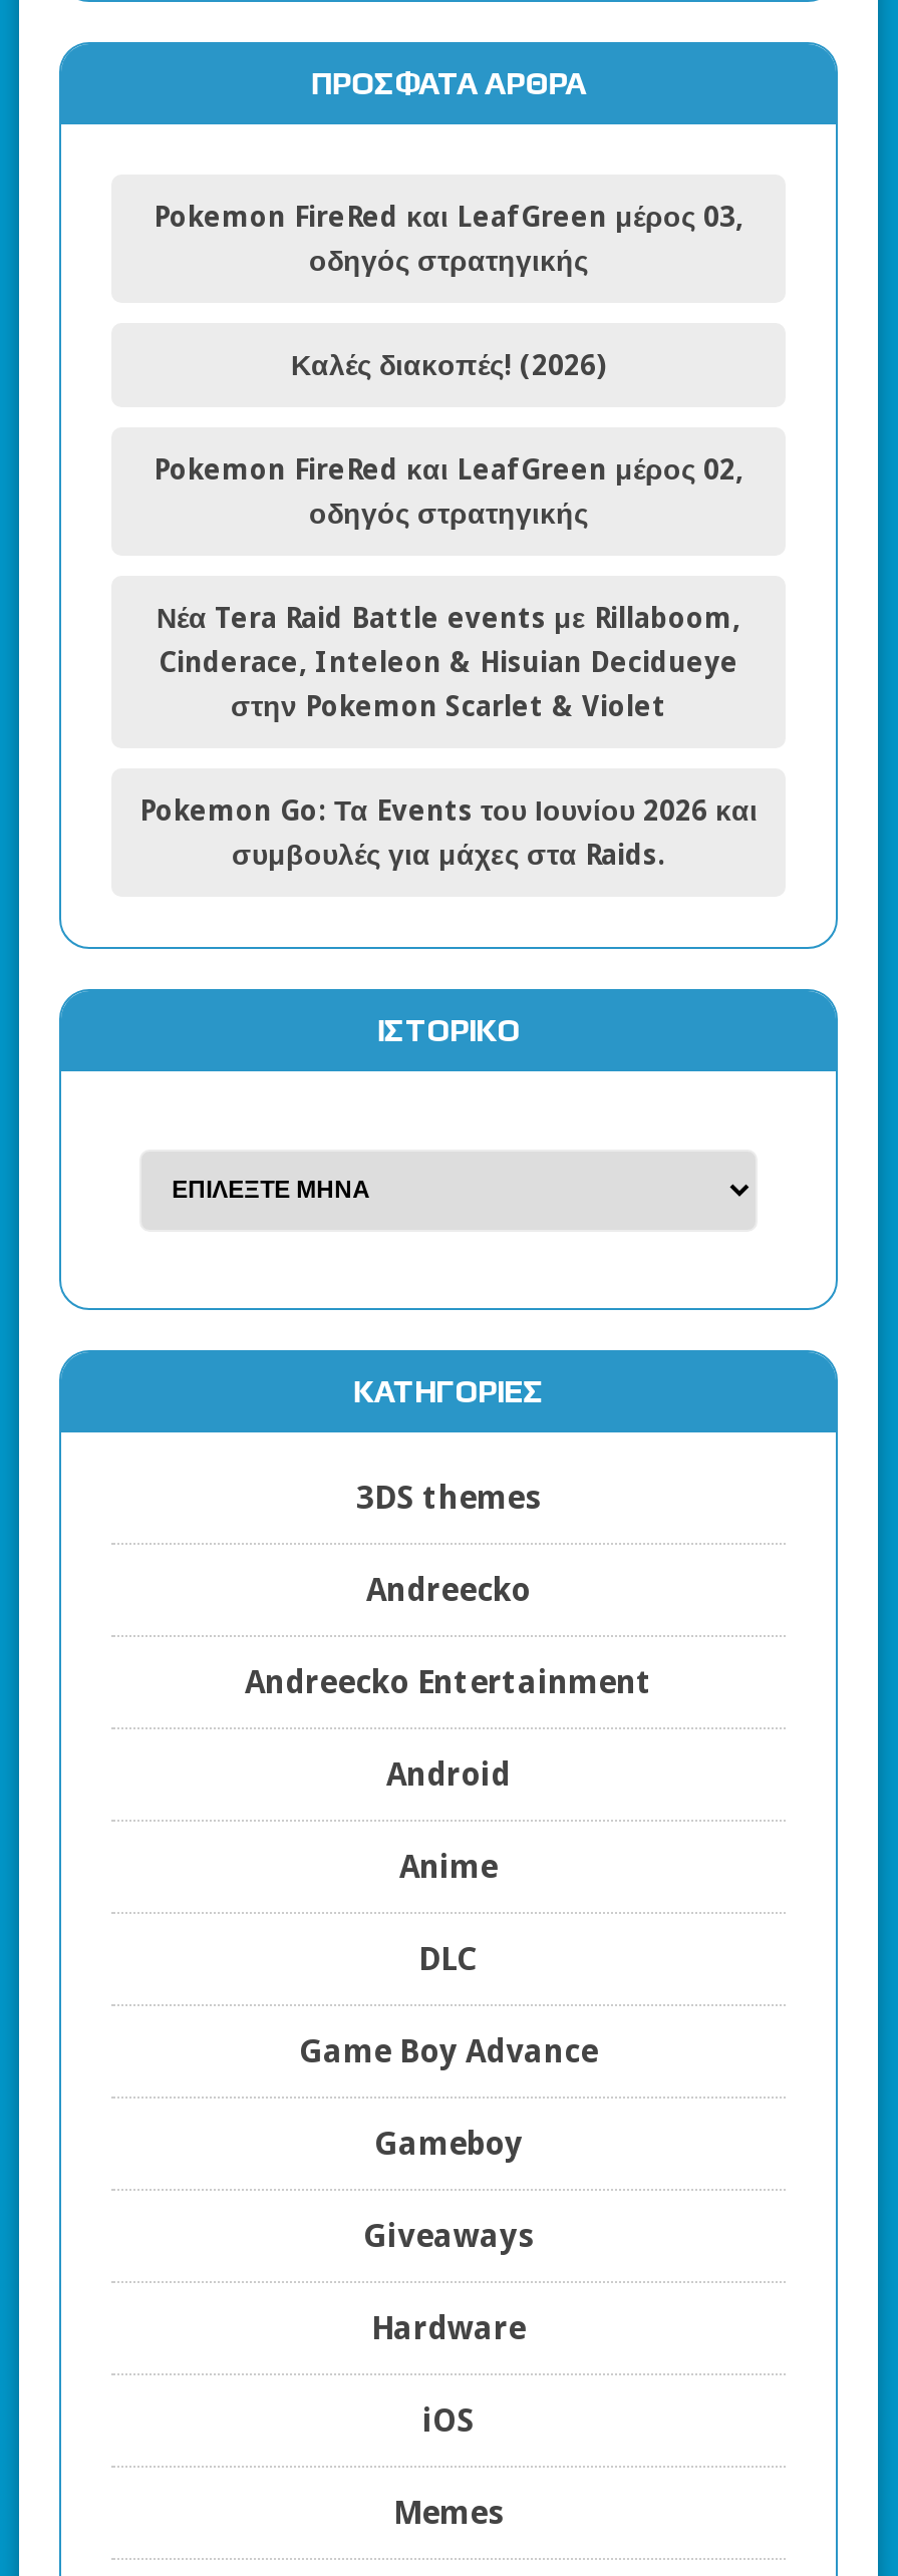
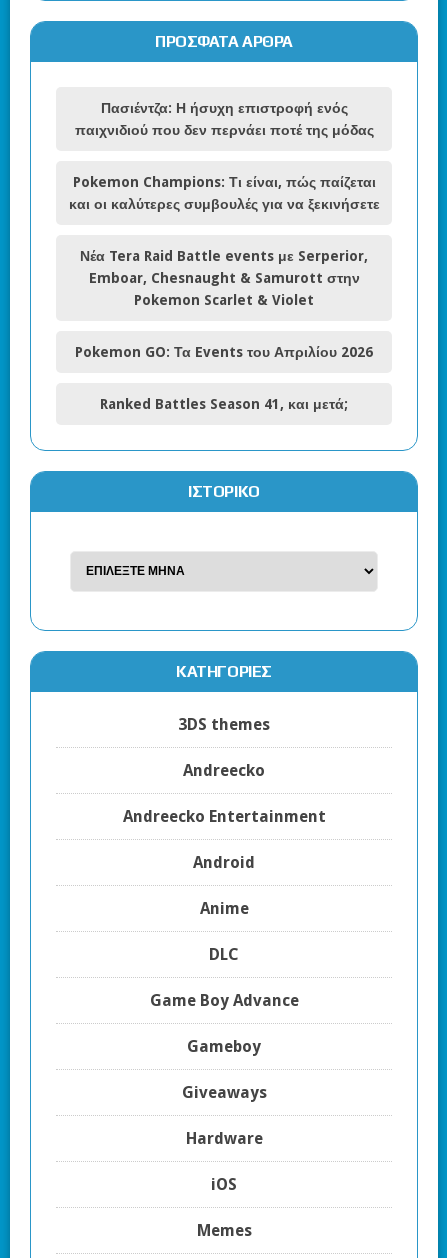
- Pokemon FireRed και LeafGreen μέρος 03,
- οδηγός στρατηγικής
+ Πασιέντζα: Η ήσυχη επιστροφή ενός
+ παιχνιδιού που δεν περνάει ποτέ της μόδας

- Καλές διακοπές! (2026)
+ Pokemon Champions: Τι είναι, πώς παίζεται
+ και οι καλύτερες συμβουλές για να ξεκινήσετε

- Pokemon FireRed και LeafGreen μέρος 02,
- οδηγός στρατηγικής
+ Νέα Tera Raid Battle events με Serperior,
+ Emboar, Chesnaught & Samurott στην
+ Pokemon Scarlet & Violet

- Νέα Tera Raid Battle events με Rillaboom,
- Cinderace, Inteleon & Hisuian Decidueye
- στην Pokemon Scarlet & Violet
+ Pokemon GO: Τα Events του Απριλίου 2026

- Pokemon Go: Τα Events του Ιουνίου 2026 και
- συμβουλές για μάχες στα Raids.
+ Ranked Battles Season 41, και μετά;
